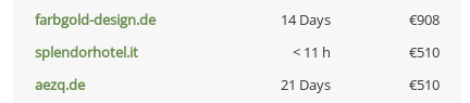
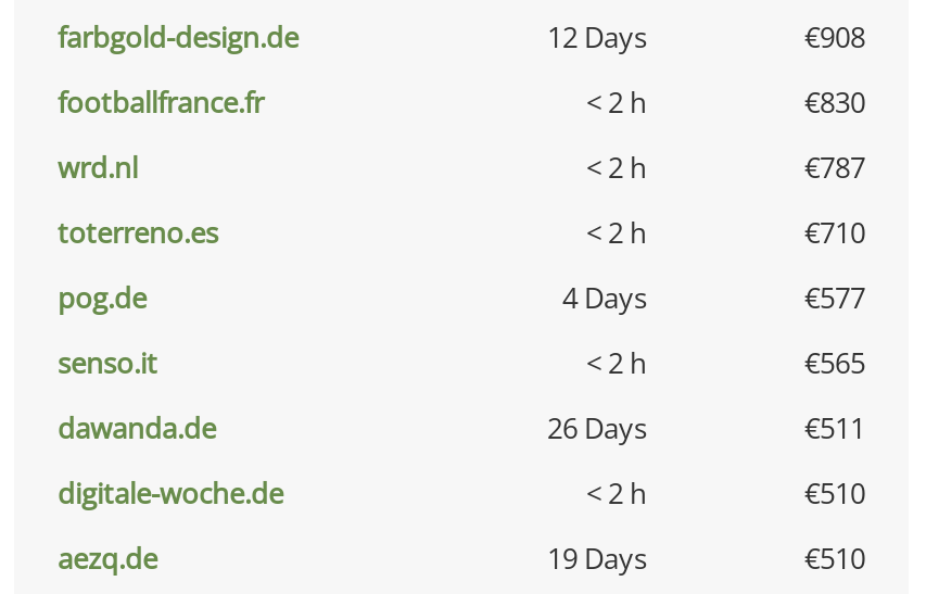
- 14 Days
+ 12 Days

- splendorhotel.it
- < 11 h
+ footballfrance.fr
+ < 2 h
+ €830
+ wrd.nl
+ < 2 h
+ €787
+ toterreno.es
+ < 2 h
+ €710
+ pog.de
+ 4 Days
+ €577
+ senso.it
+ < 2 h
+ €565
+ dawanda.de
+ 26 Days
+ €511
+ digitale-woche.de
+ < 2 h

- 21 Days
+ 19 Days
